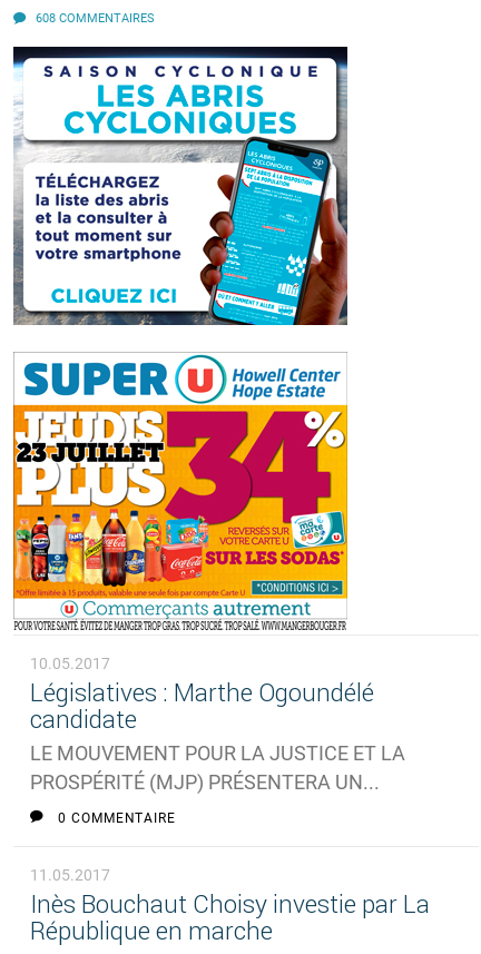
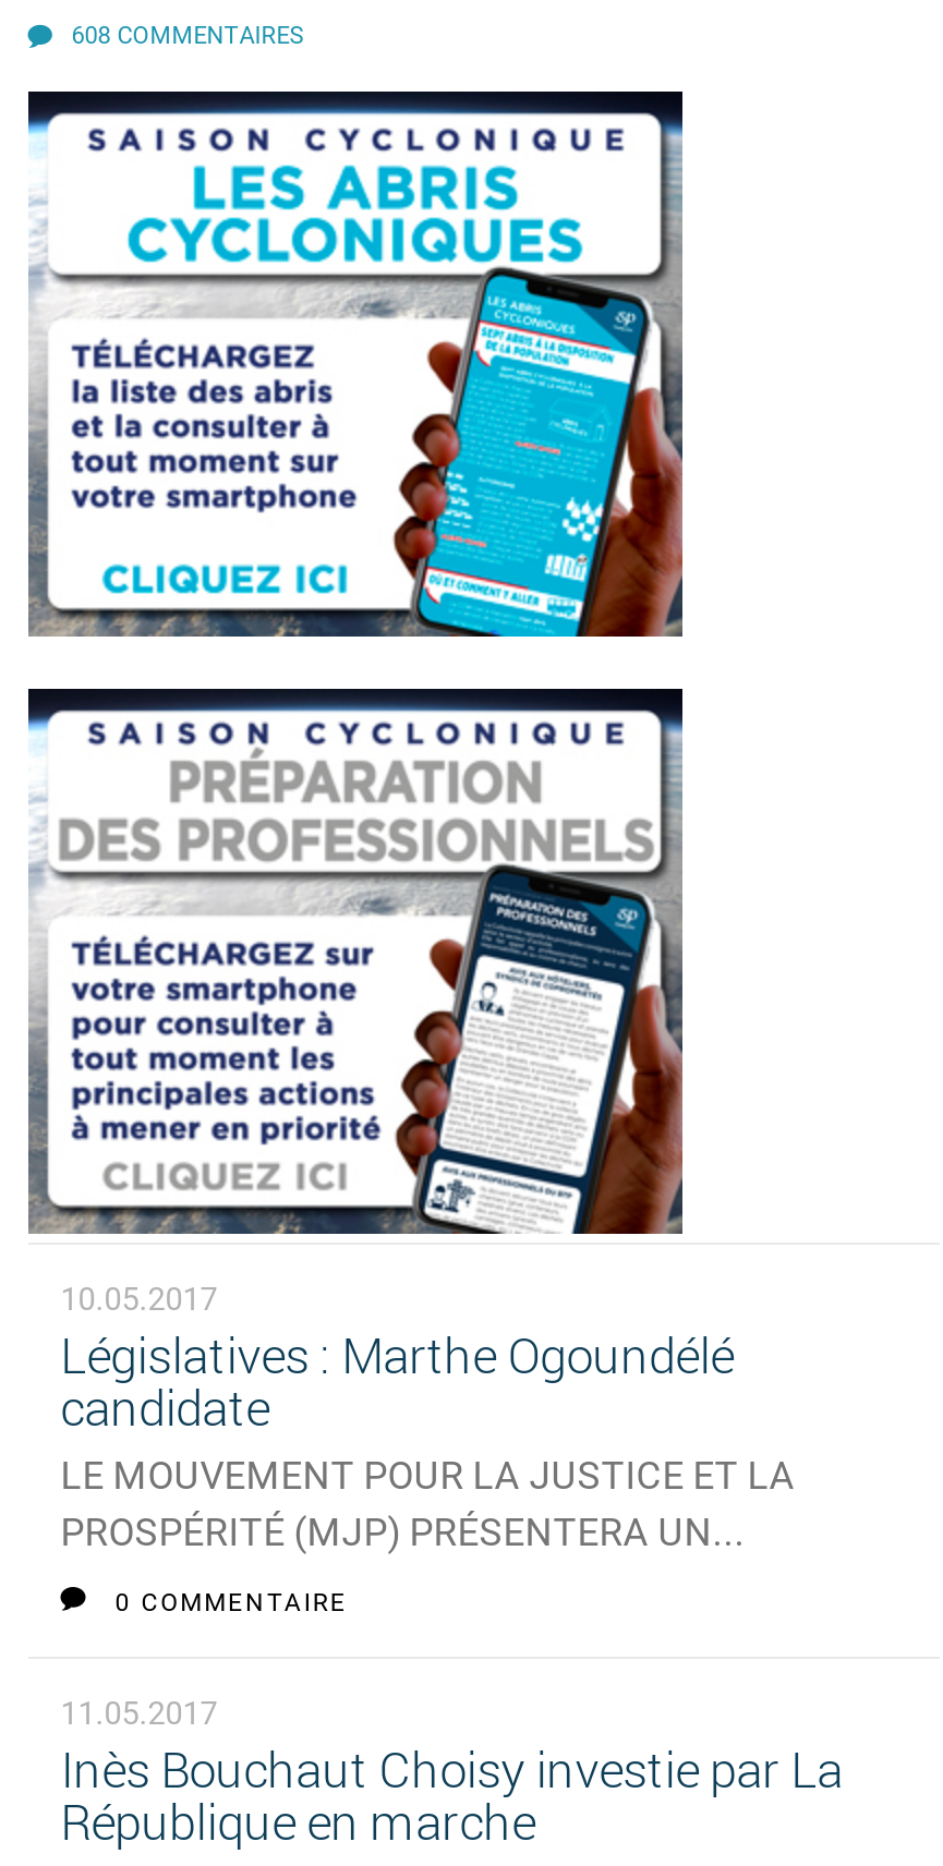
- [image]
+ [image]
